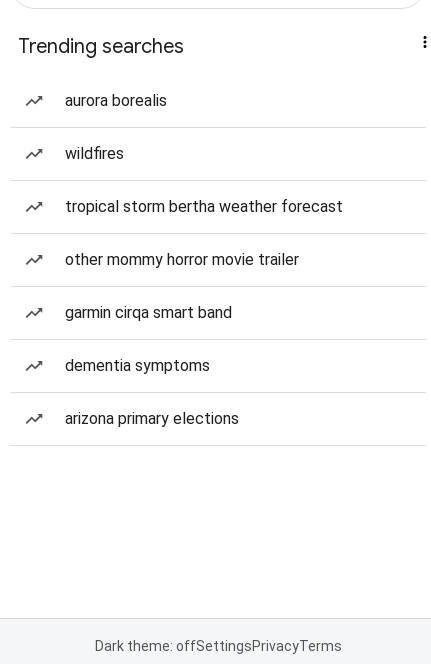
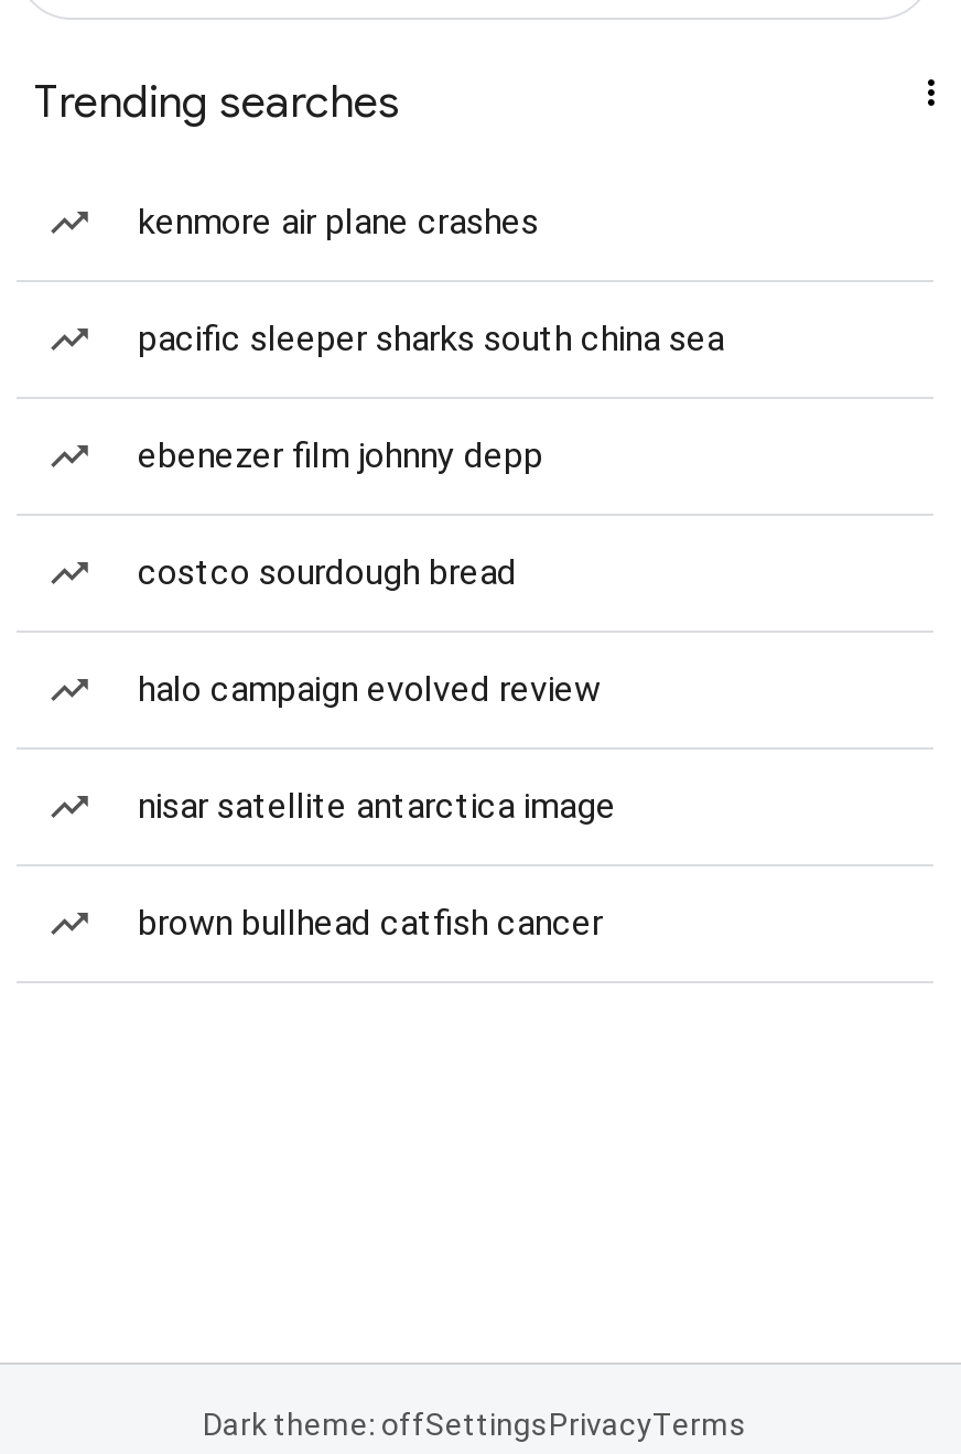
- aurora borealis
+ kenmore air plane crashes

- wildfires
+ pacific sleeper sharks south china sea

- tropical storm bertha weather forecast
+ ebenezer film johnny depp

- other mommy horror movie trailer
+ costco sourdough bread

- garmin cirqa smart band
+ halo campaign evolved review

- dementia symptoms
+ nisar satellite antarctica image

- arizona primary elections
+ brown bullhead catfish cancer
